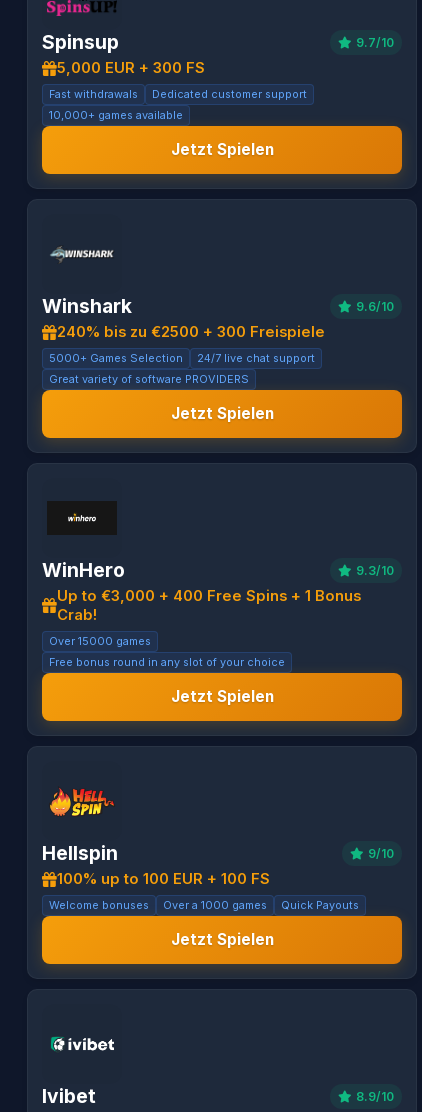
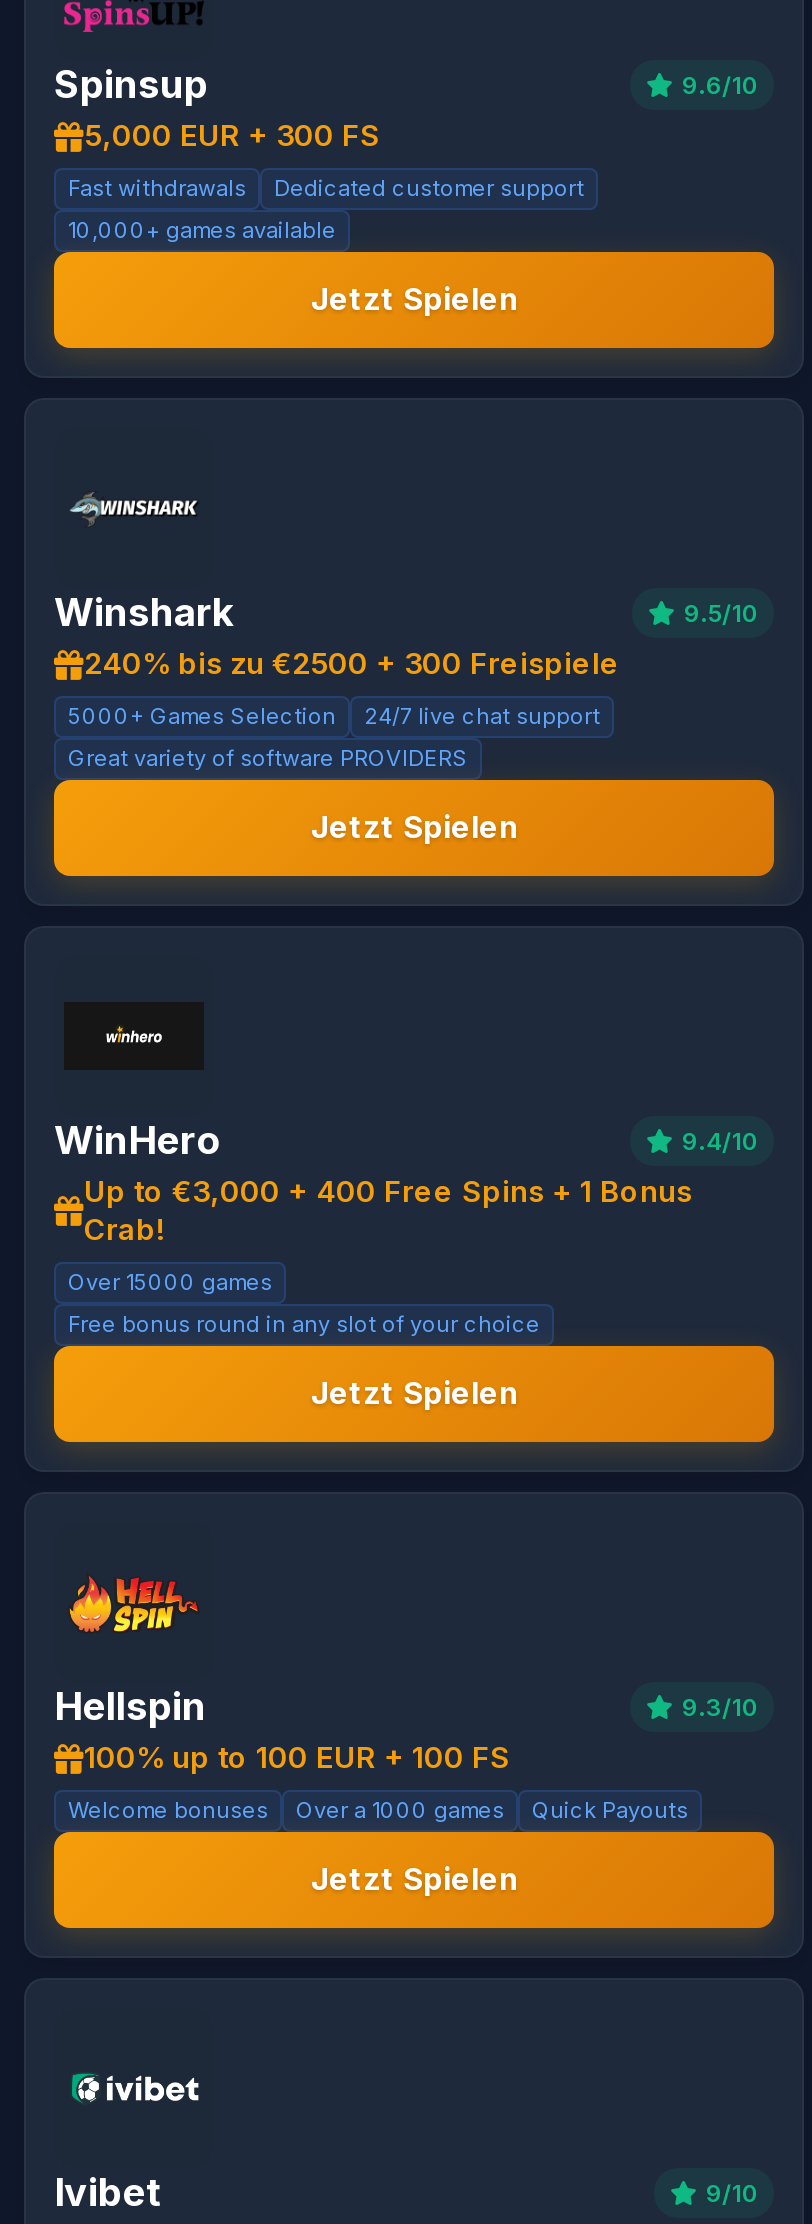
- 9.7/10
+ 9.6/10

- 9.6/10
+ 9.5/10

- 9.3/10
+ 9.4/10

- 9/10
+ 9.3/10

- 8.9/10
+ 9/10
